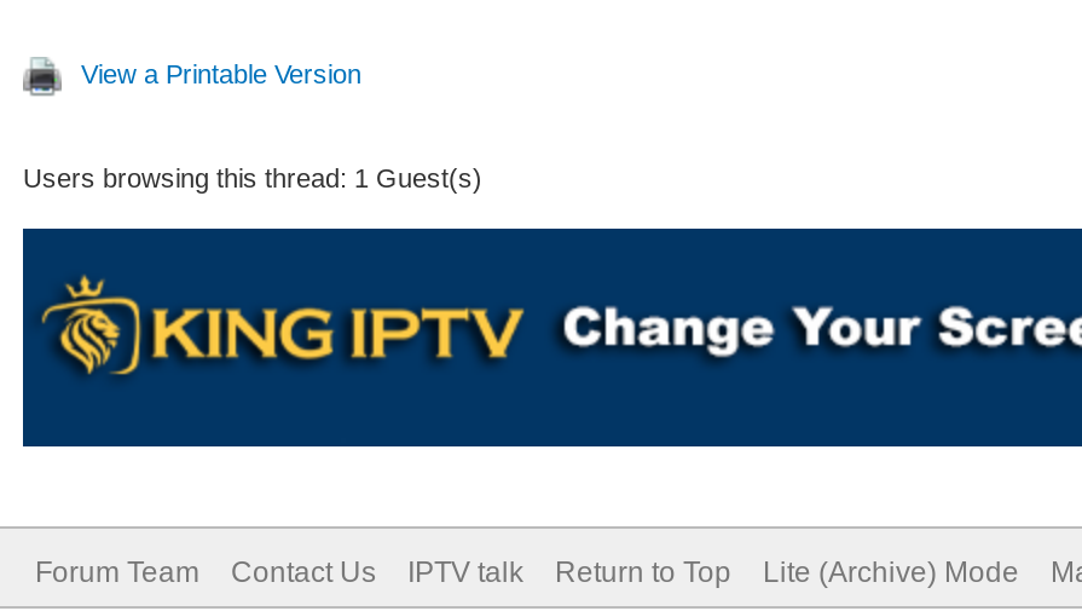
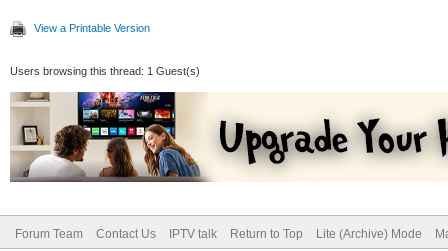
- [image]
+ [image]
